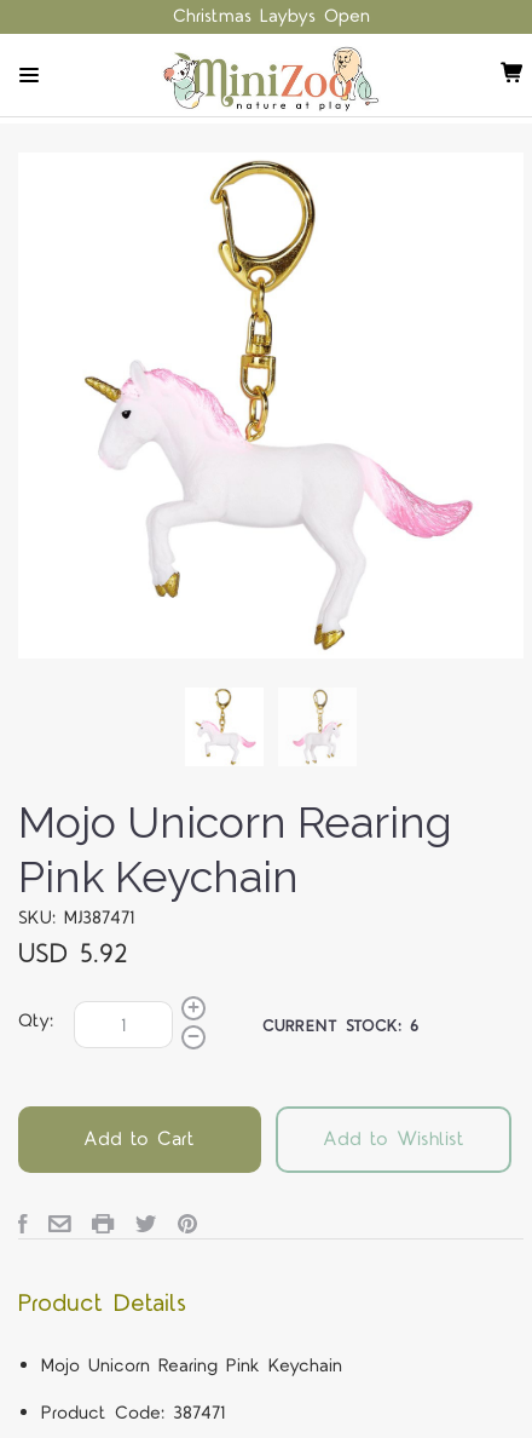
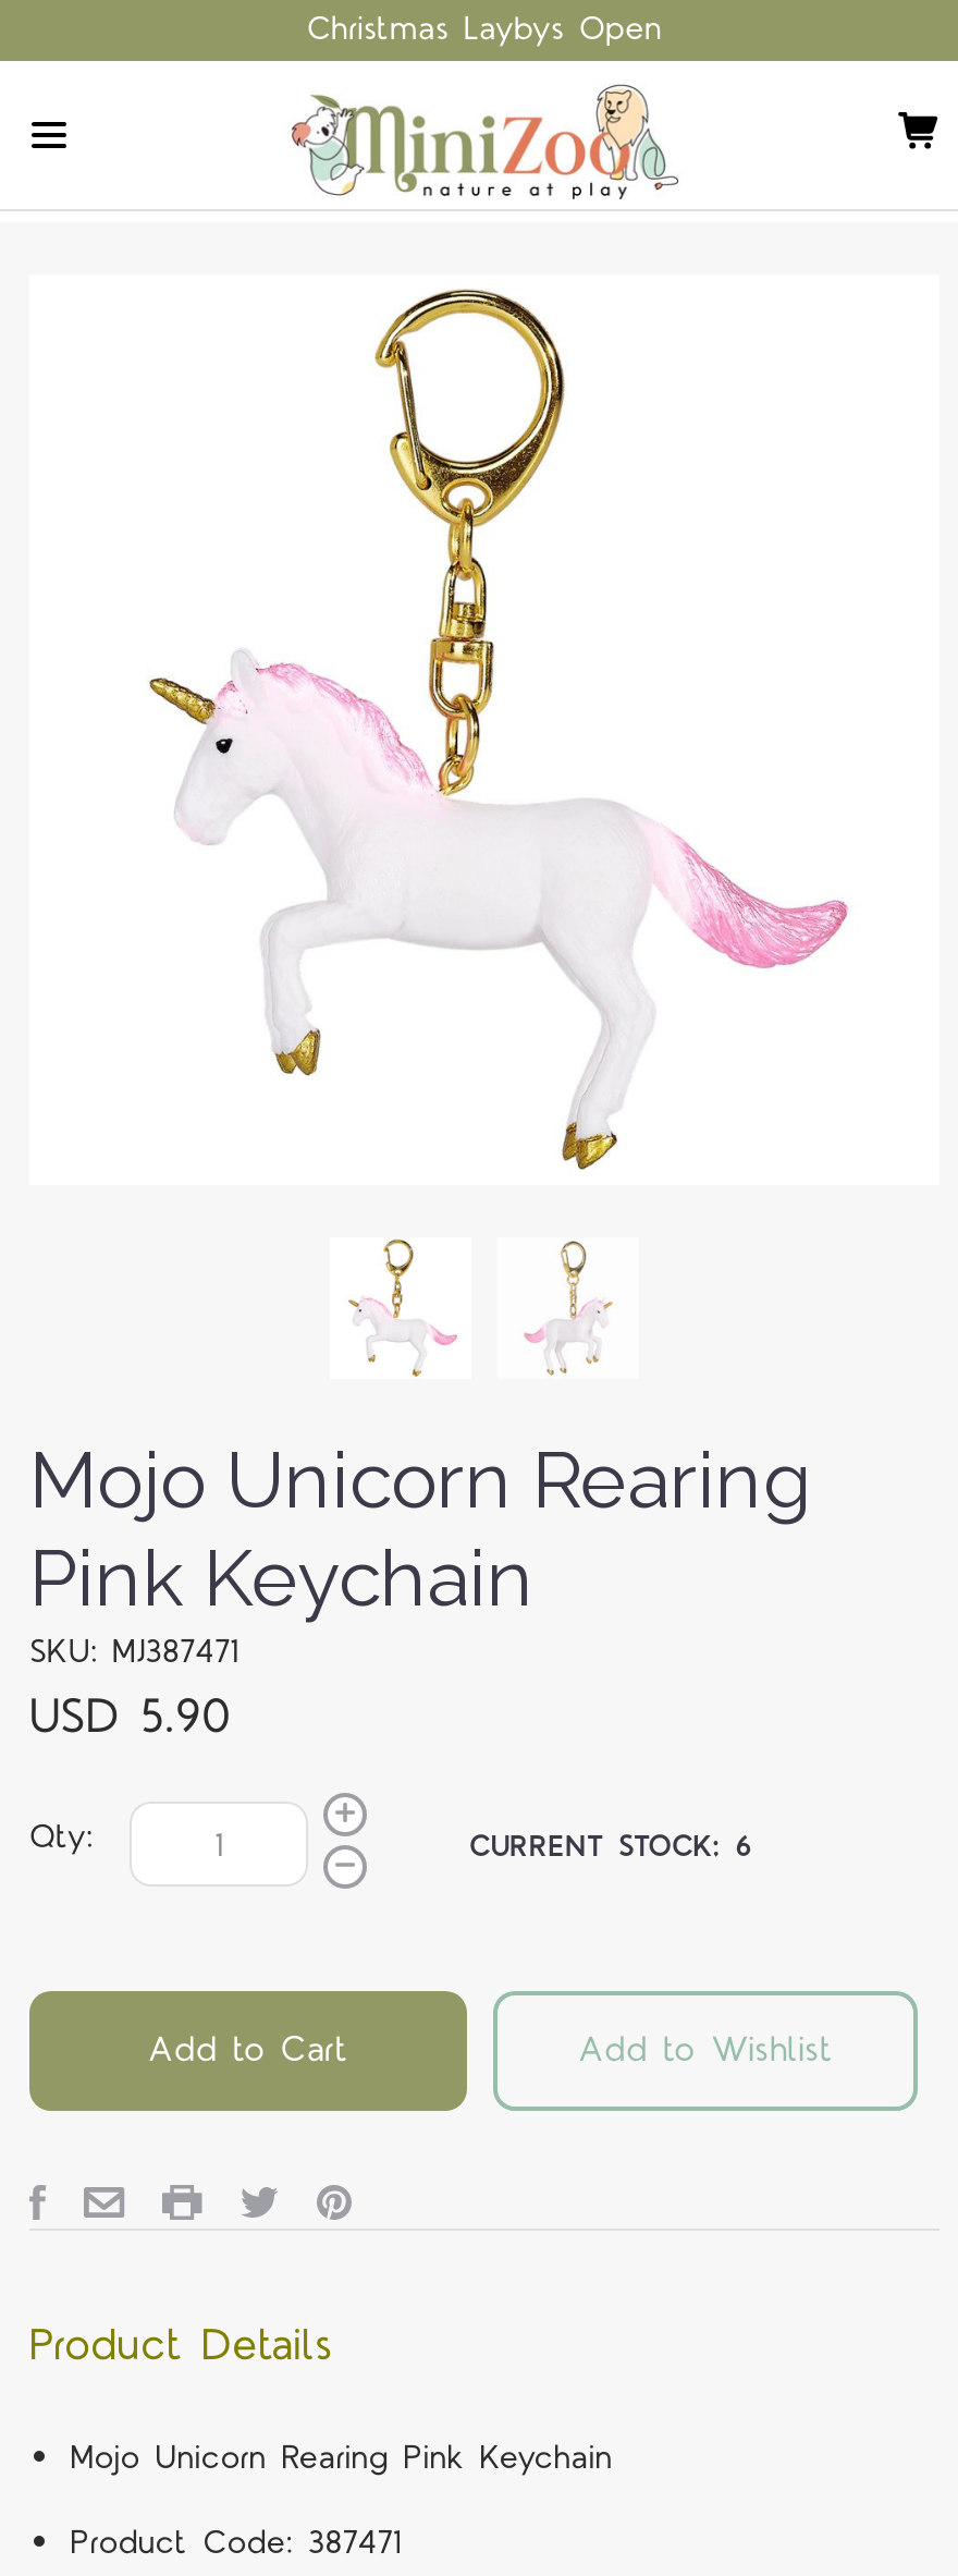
- USD 5.92
+ USD 5.90
